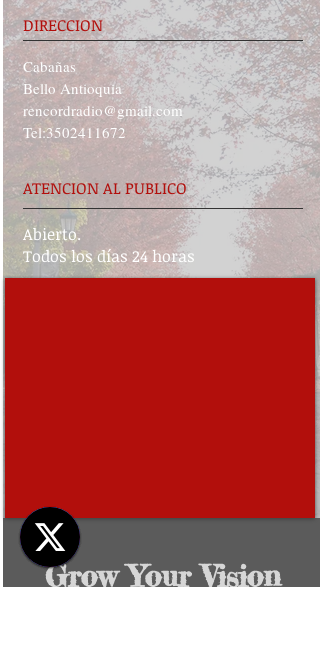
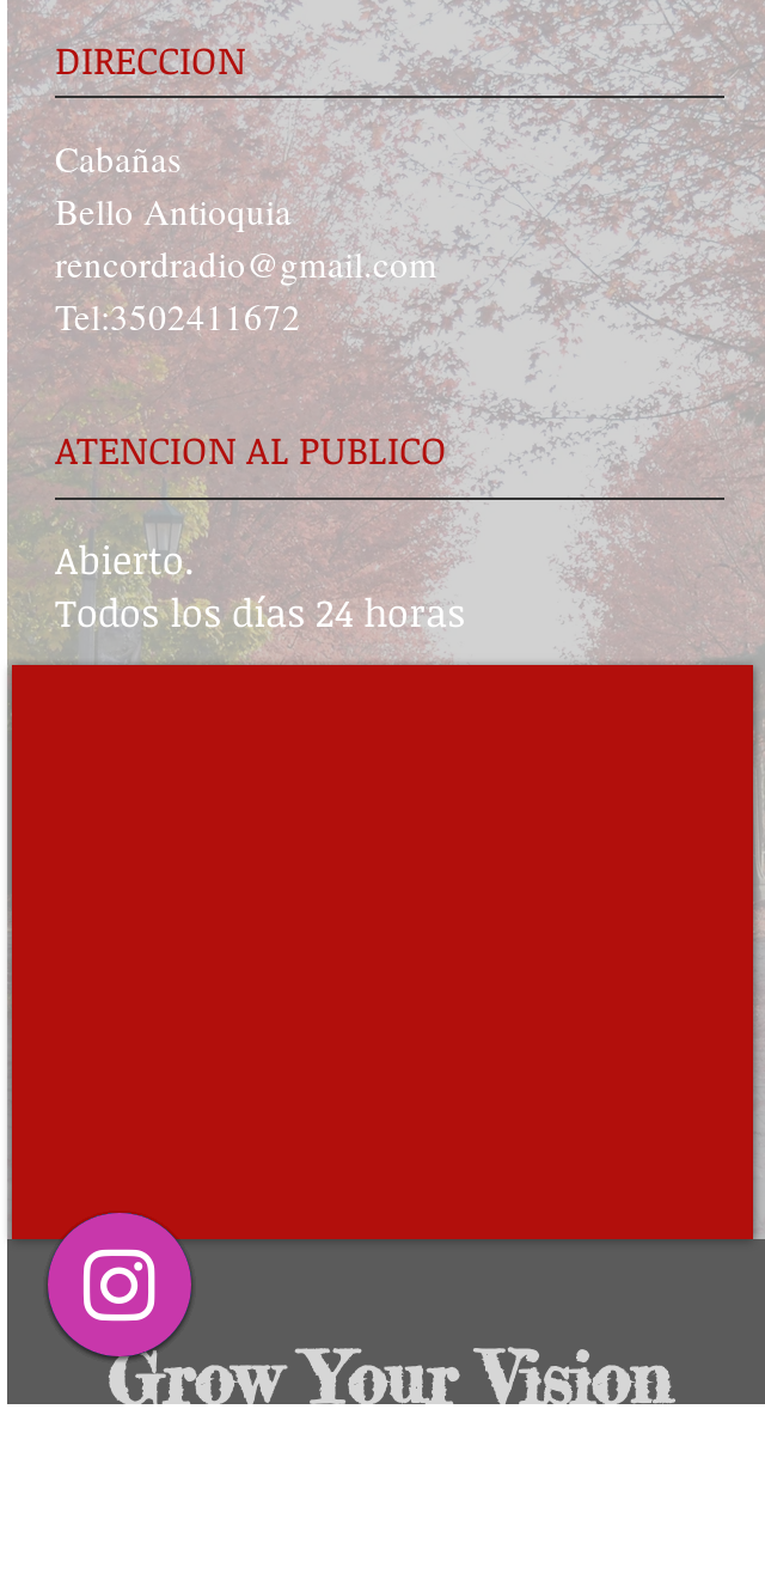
- [image]
+ [image]
